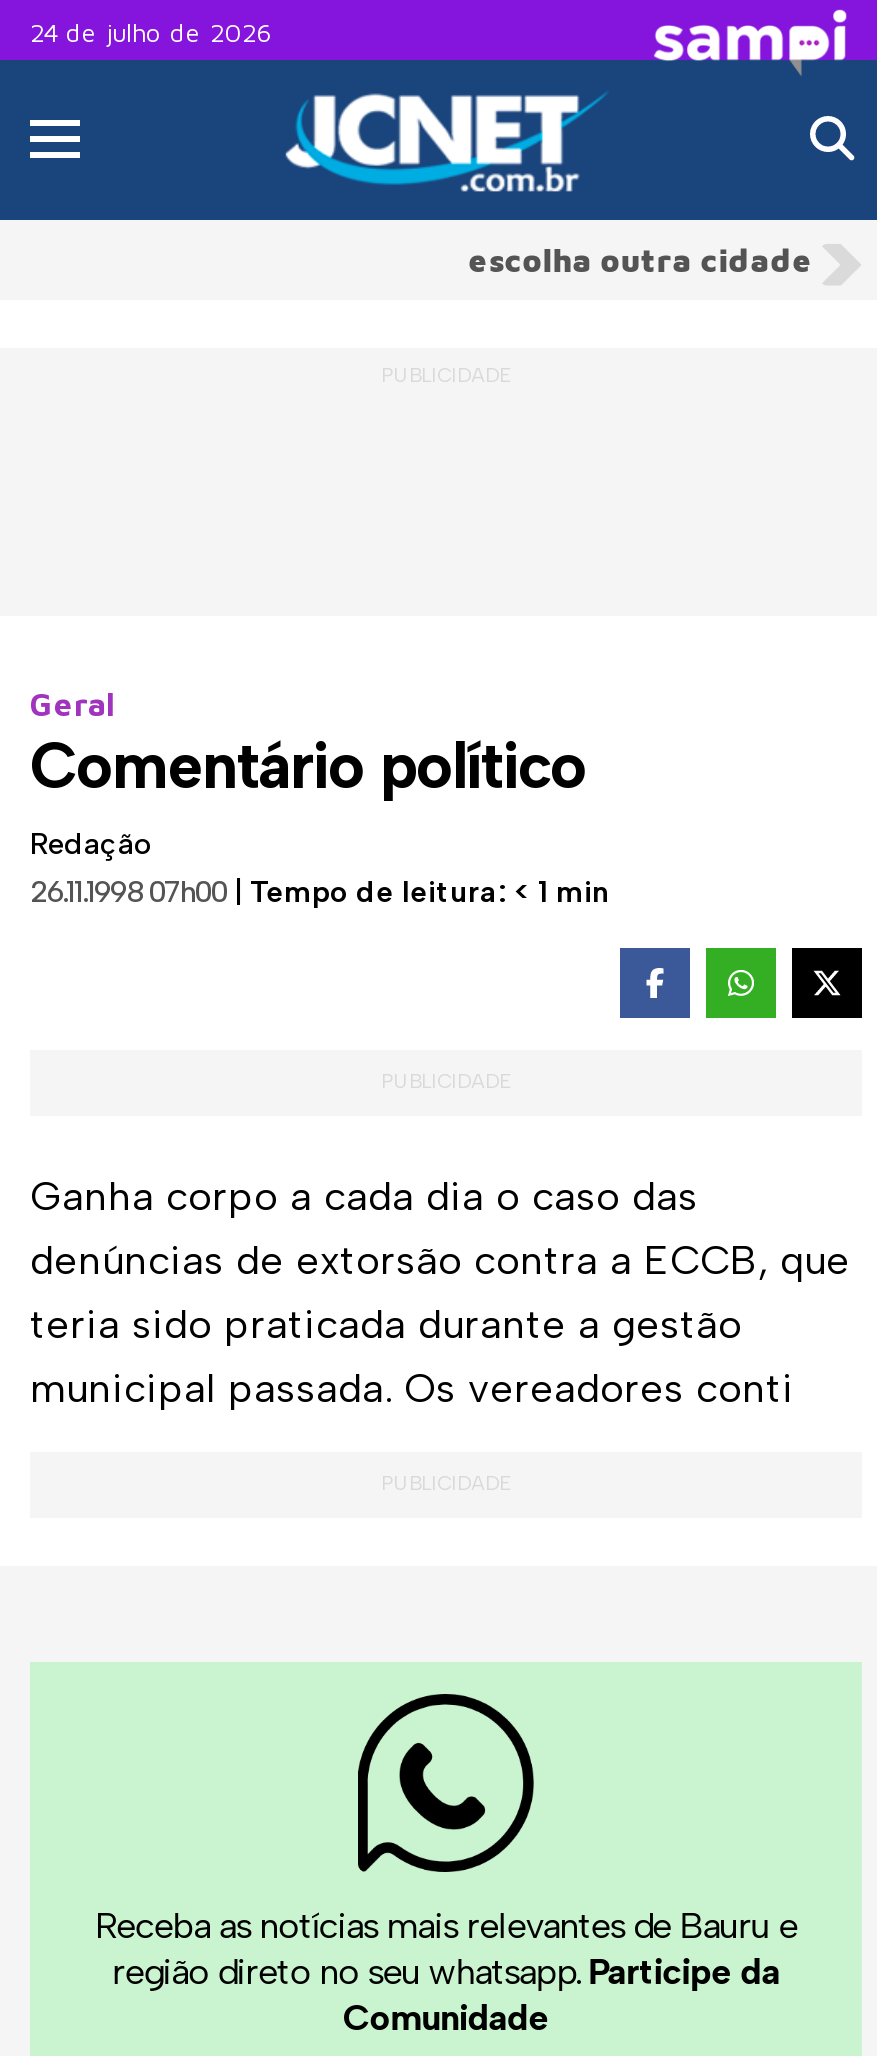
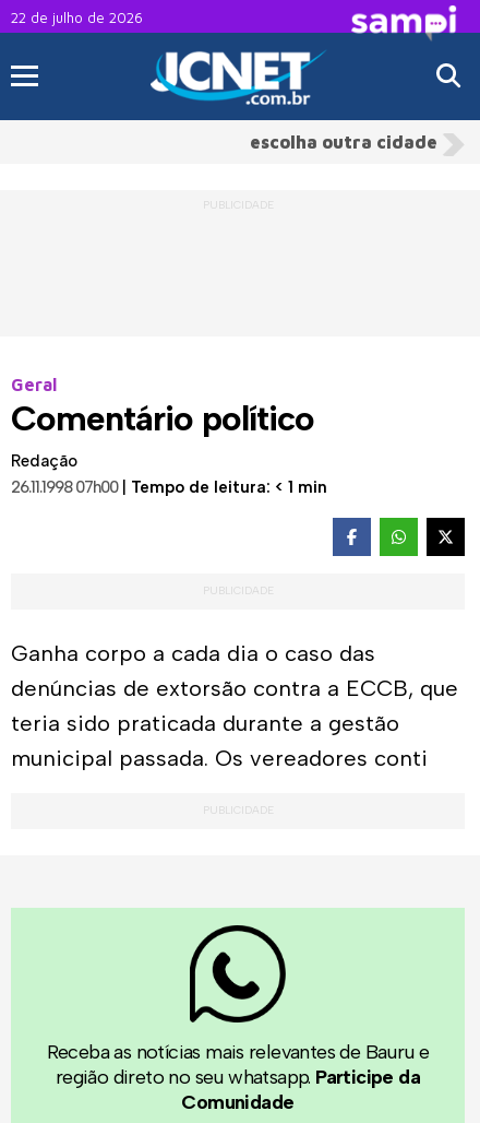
- 24 de julho de 2026
+ 22 de julho de 2026
